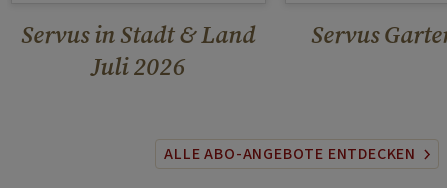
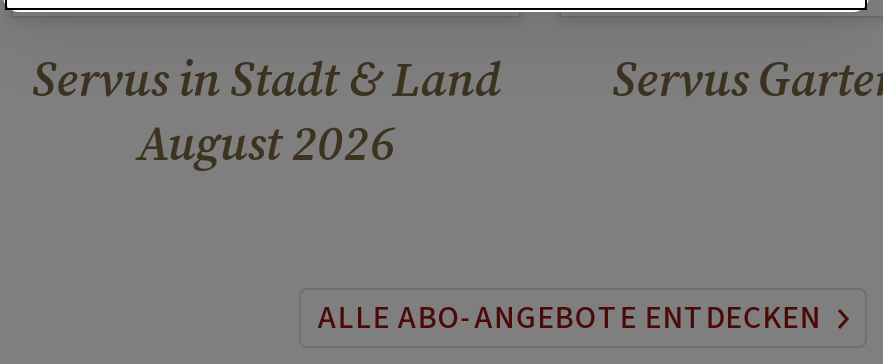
- Juli 2026
+ August 2026
